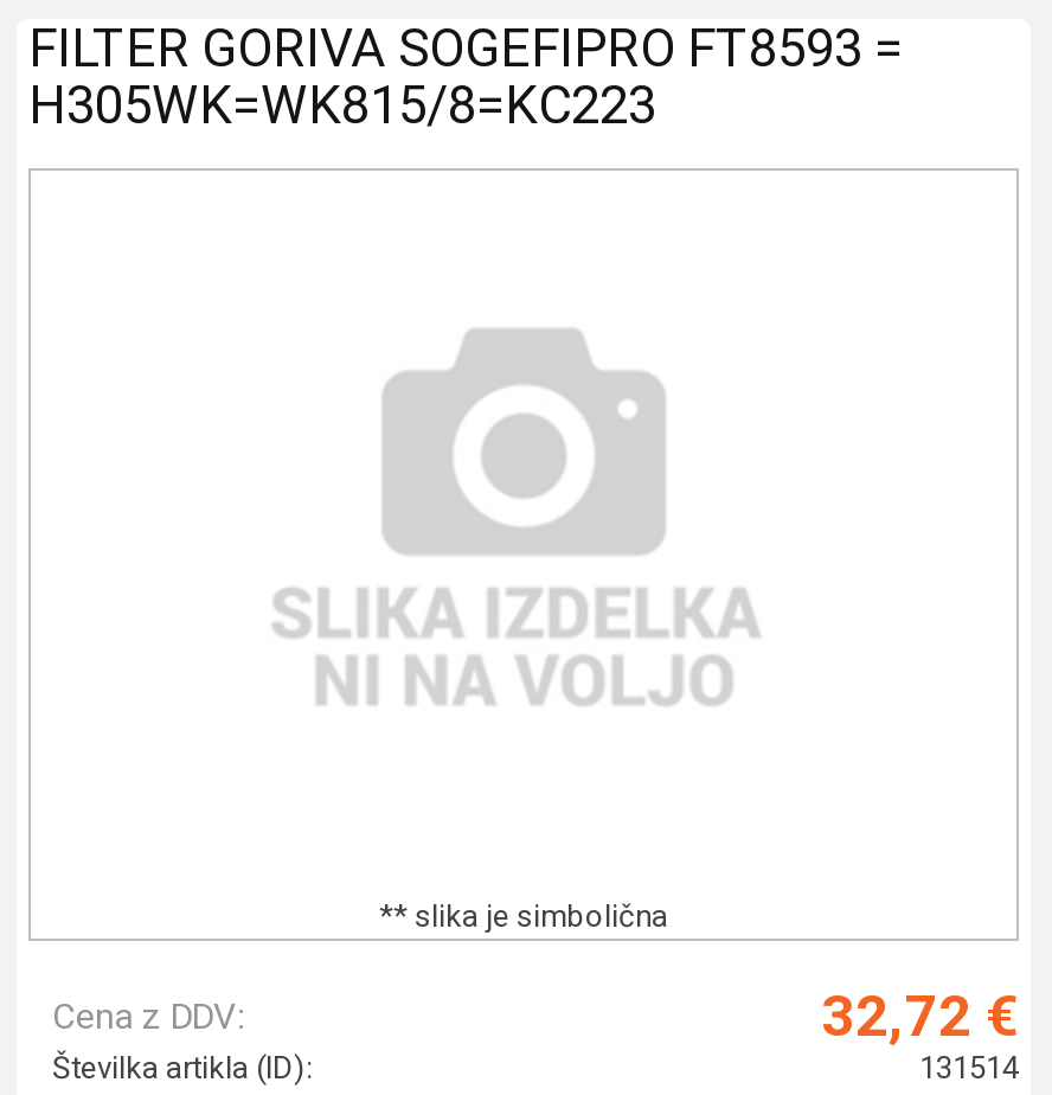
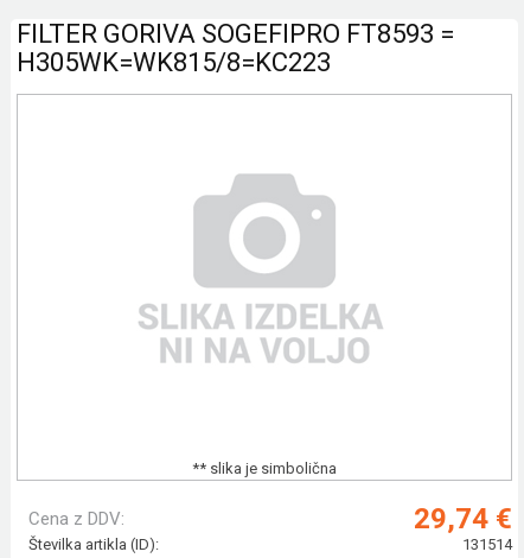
- 32,72 €
+ 29,74 €
